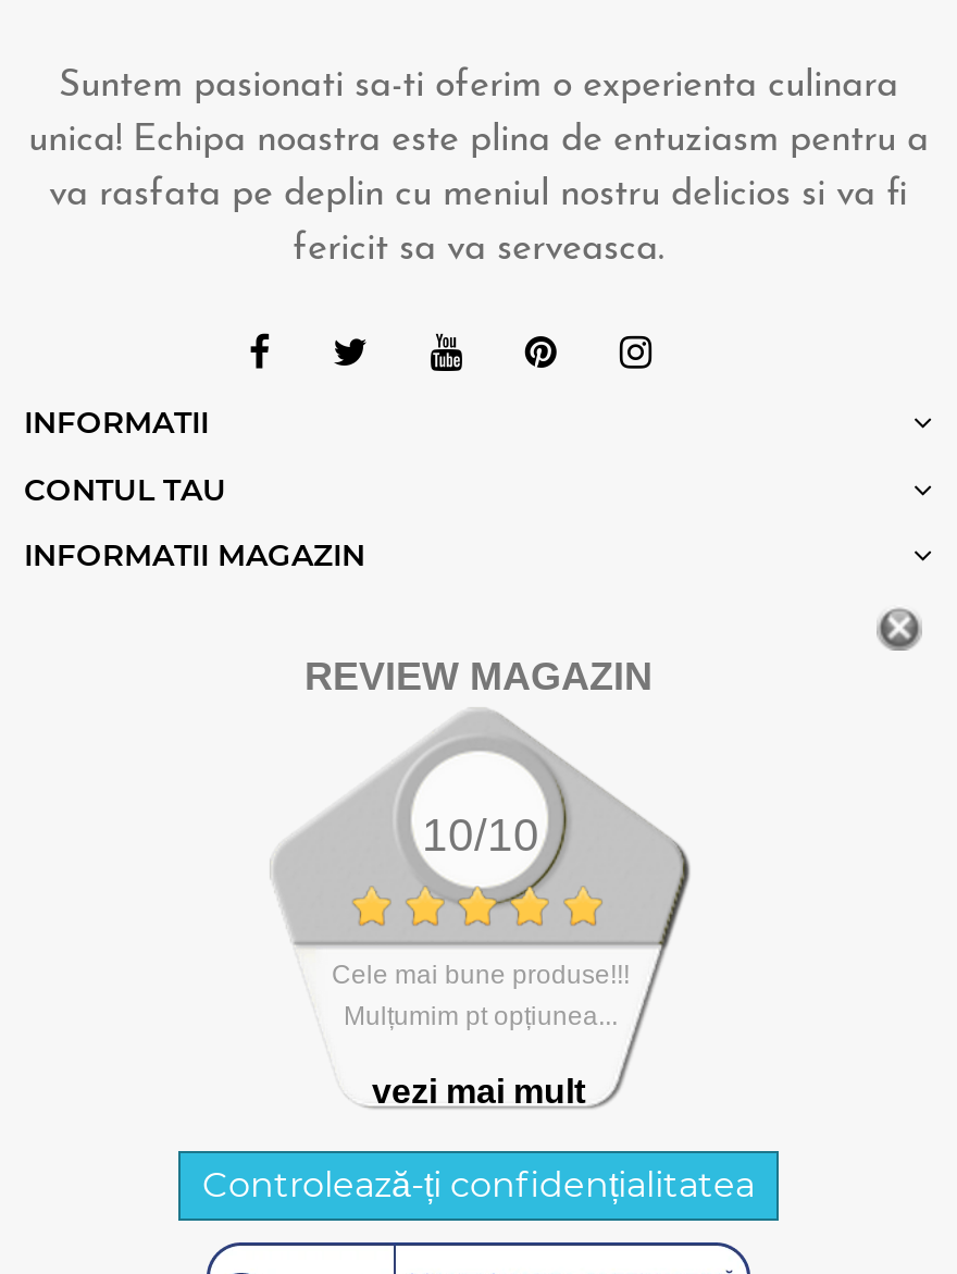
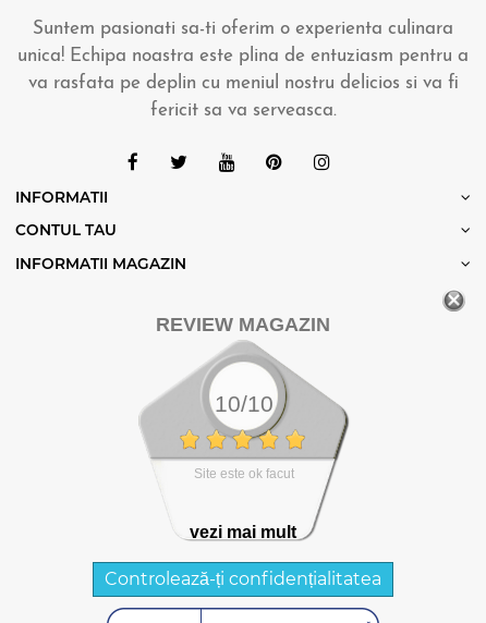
- Cele mai bune produse!!!
- Mulțumim pt opțiunea...
+ Site este ok facut
